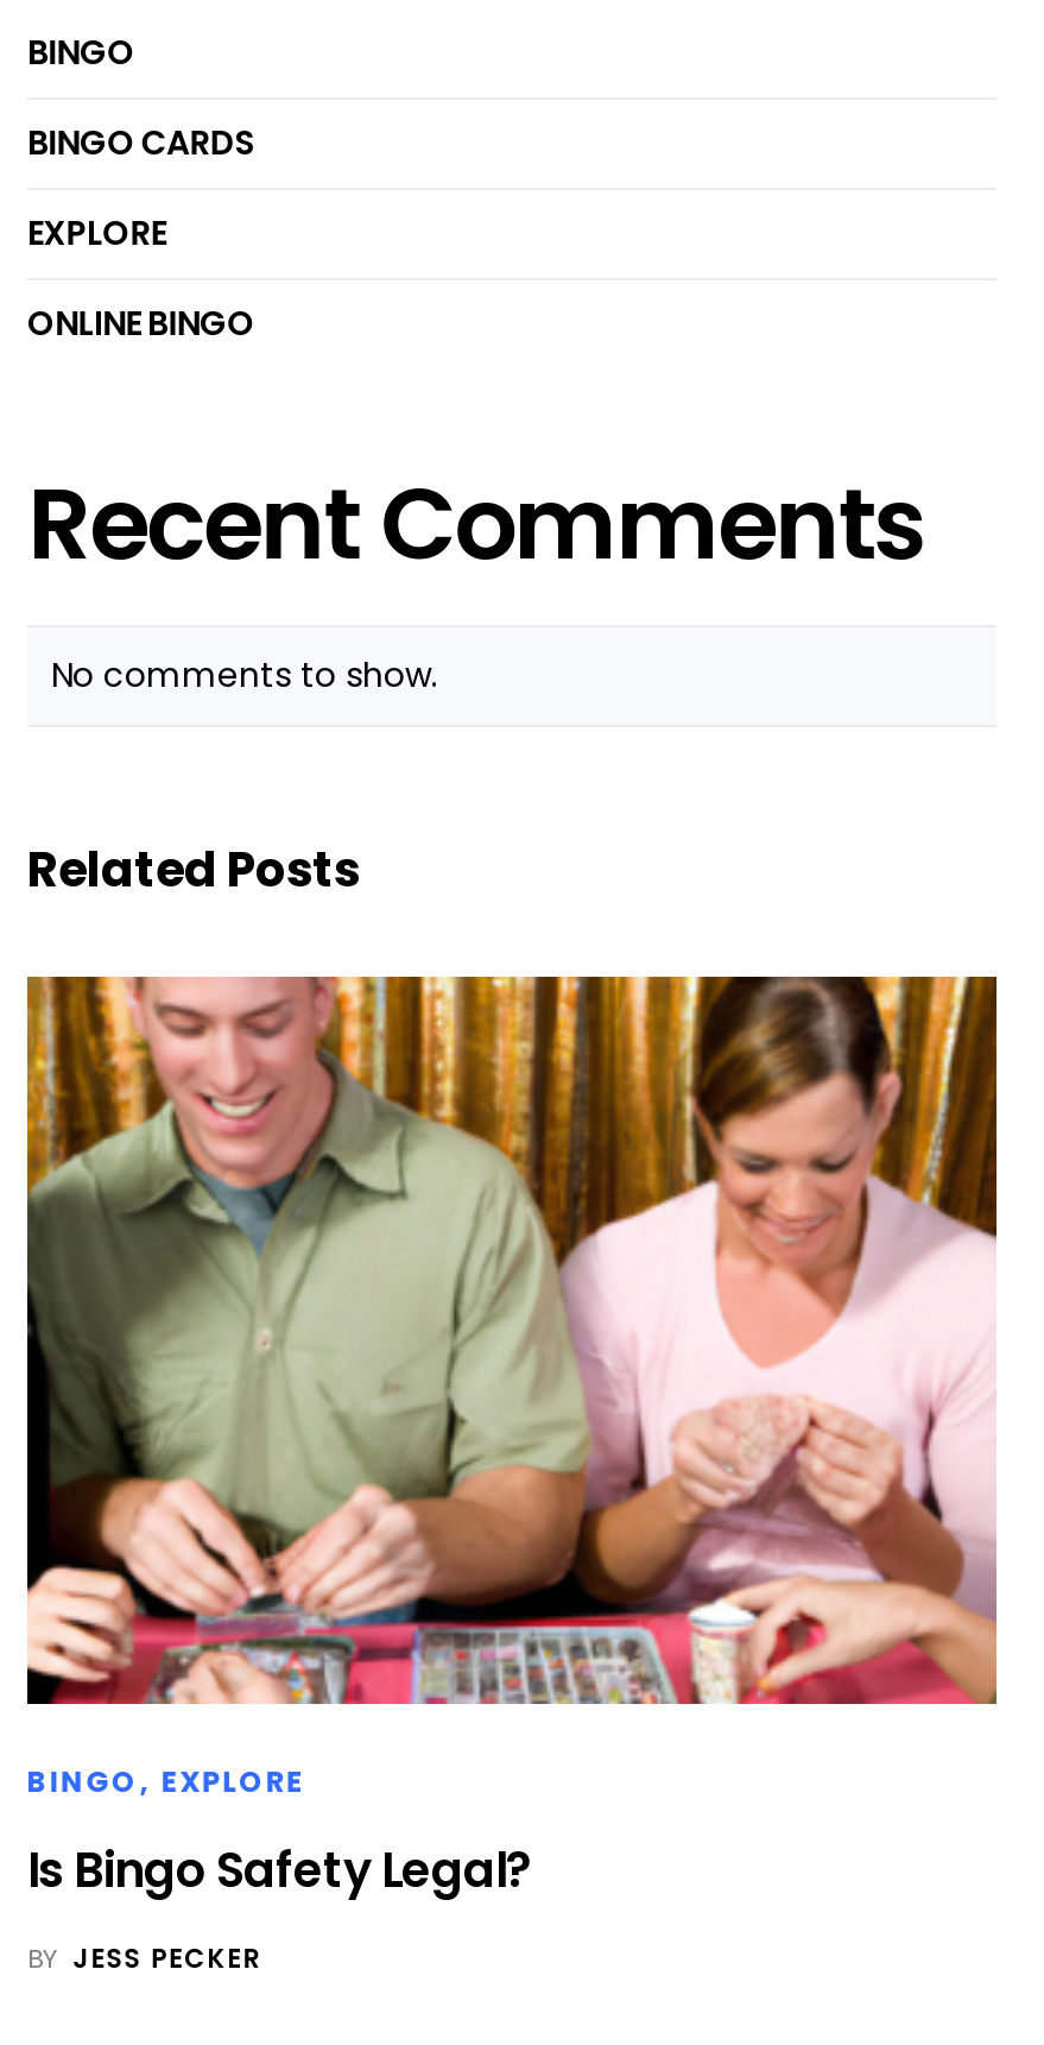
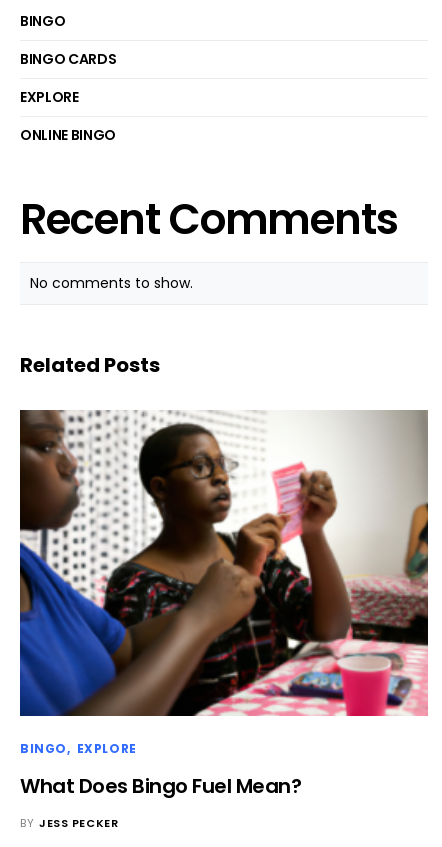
- [image]
+ [image]

- Is Bingo Safety Legal?
+ What Does Bingo Fuel Mean?
